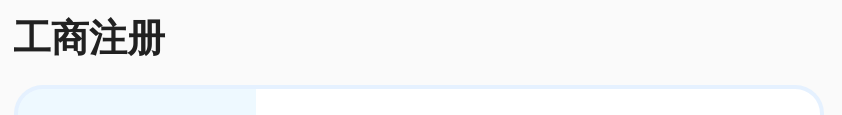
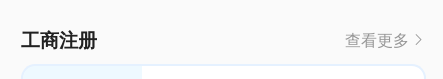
+ 查看更多
